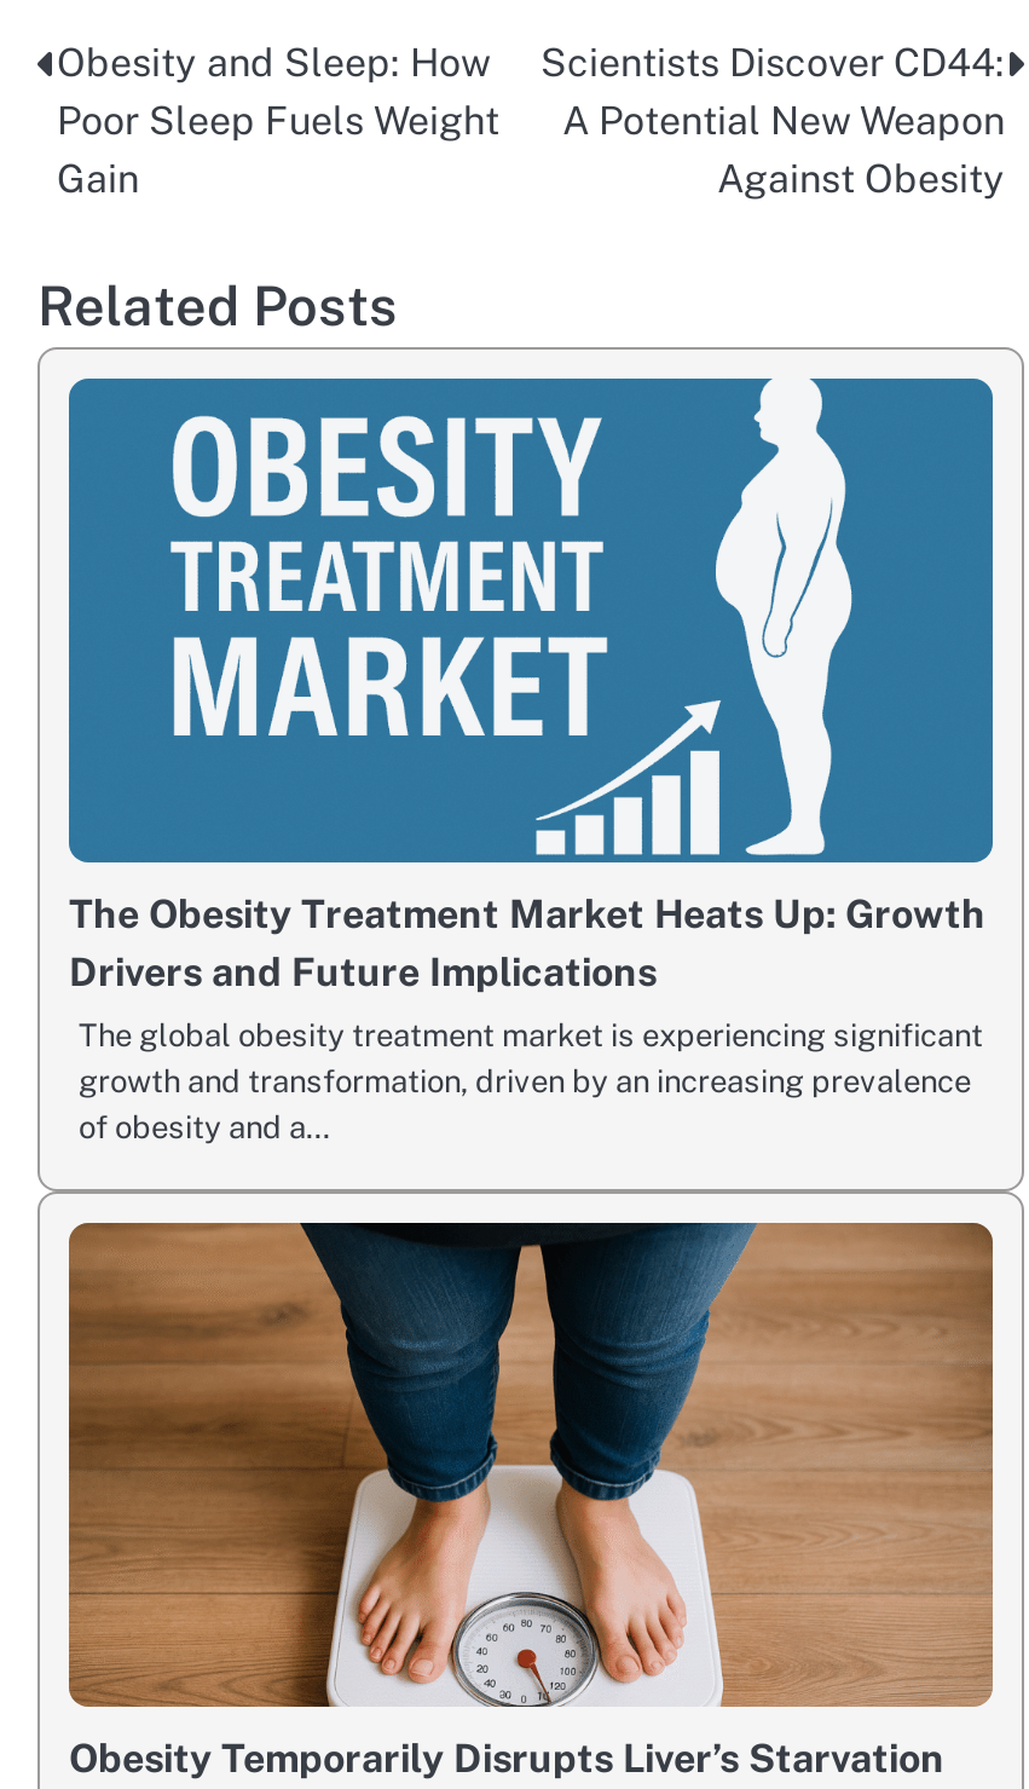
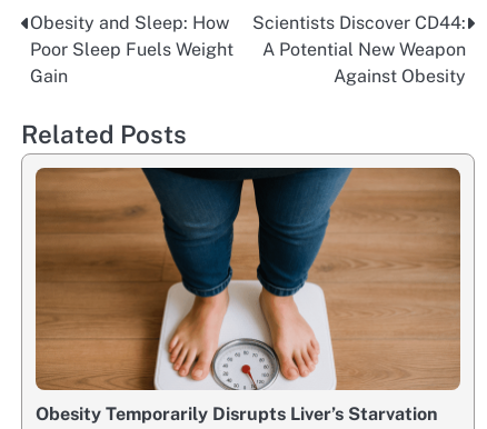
- [image]
- The Obesity Treatment Market Heats Up: Growth
- Drivers and Future Implications
- The global obesity treatment market is experiencing significant
- growth and transformation, driven by an increasing prevalence
- of obesity and a…
